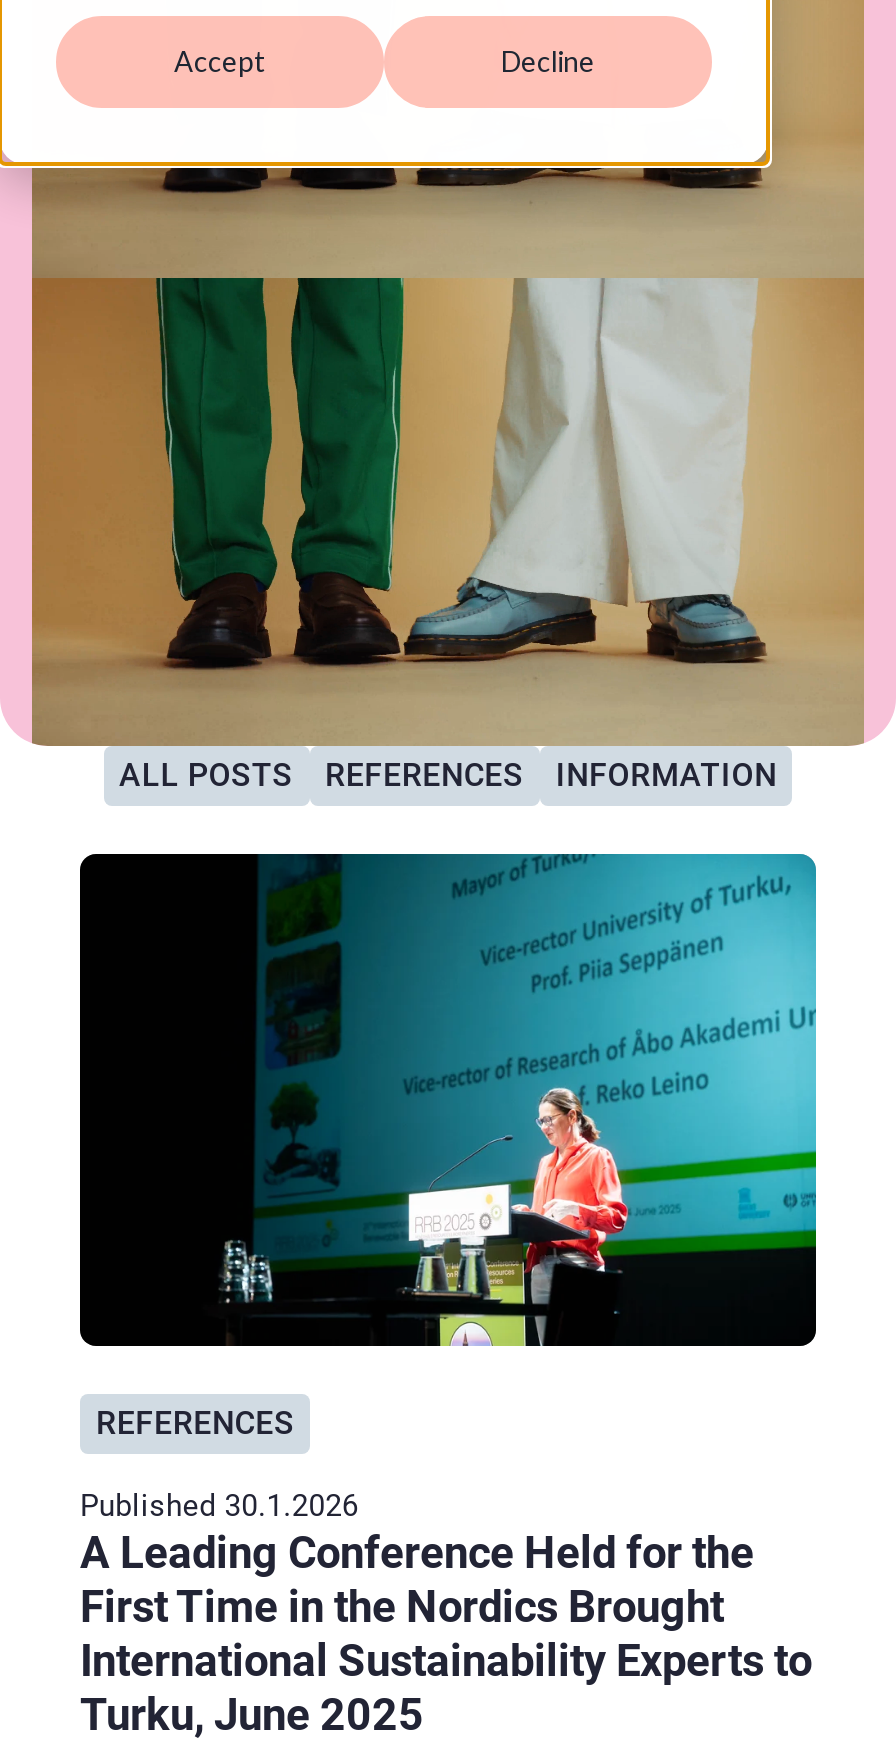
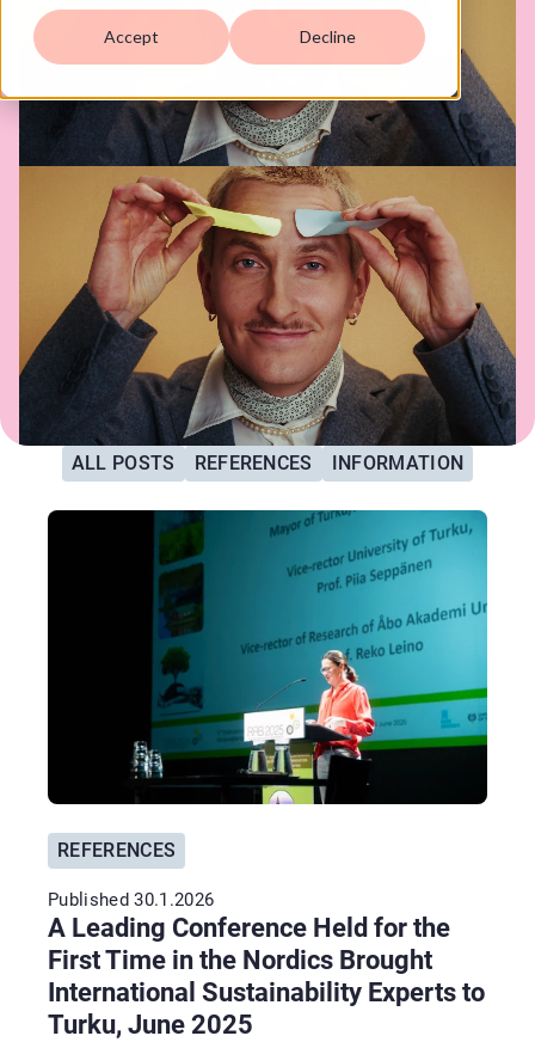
- [image]
+ [image]
